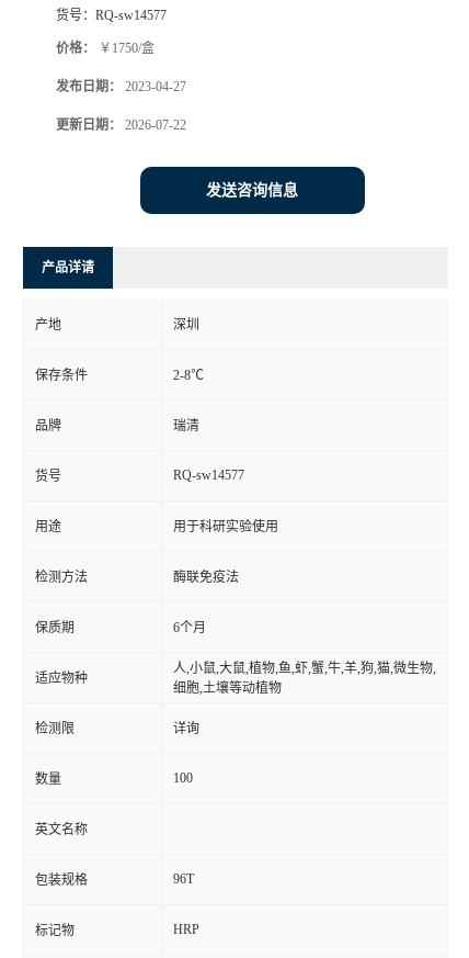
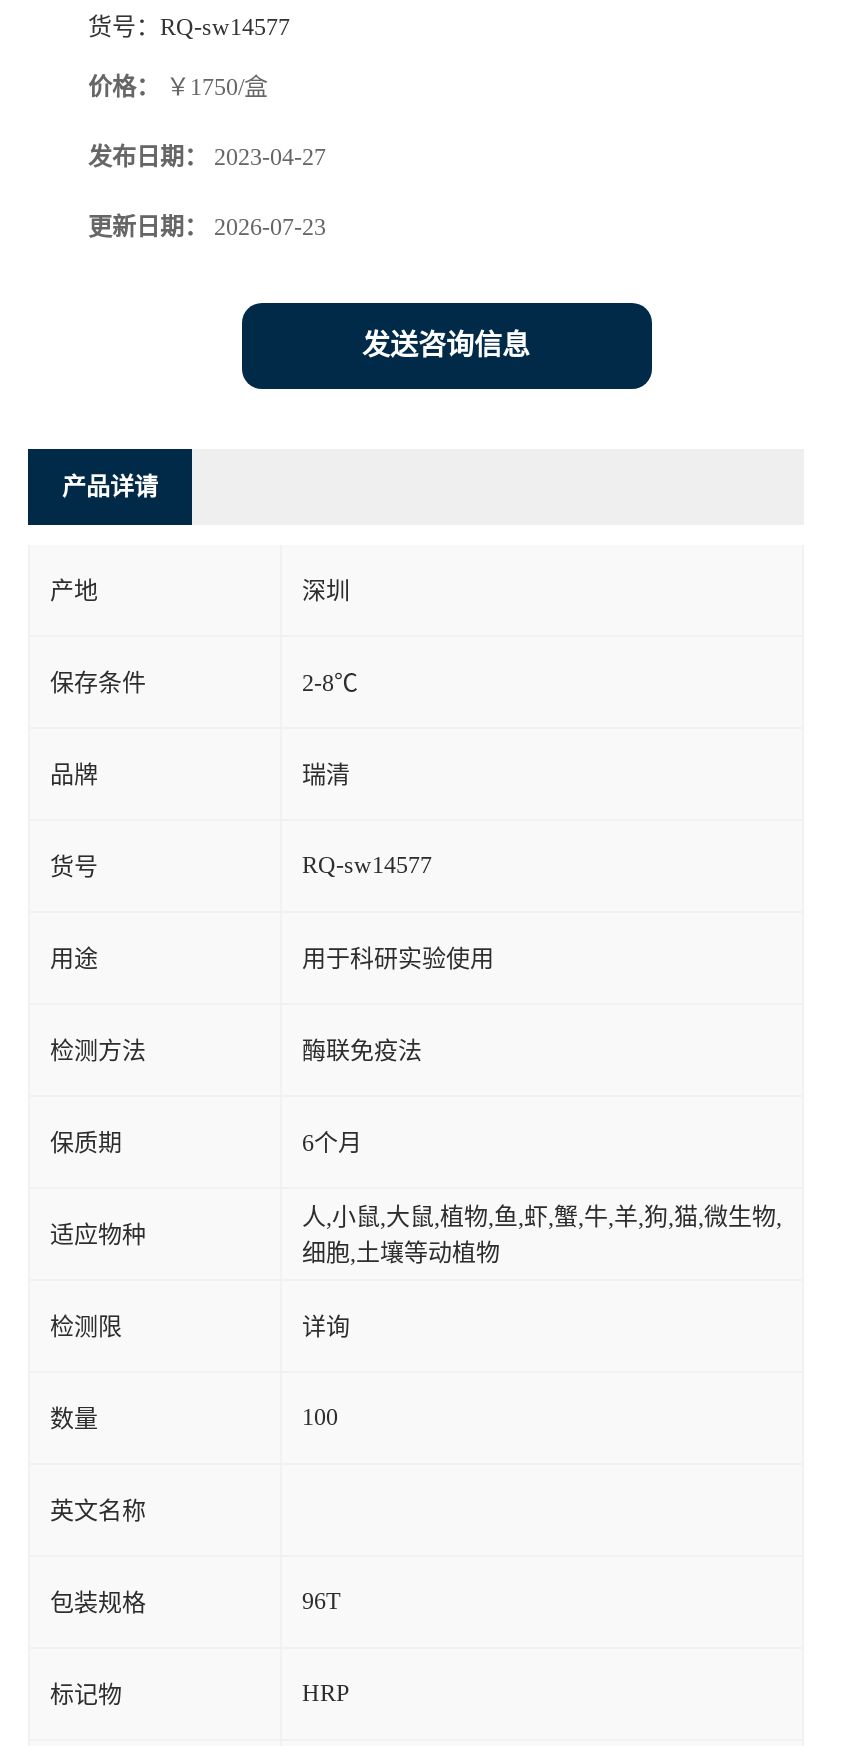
- 更新日期：2026-07-22
+ 更新日期：2026-07-23
